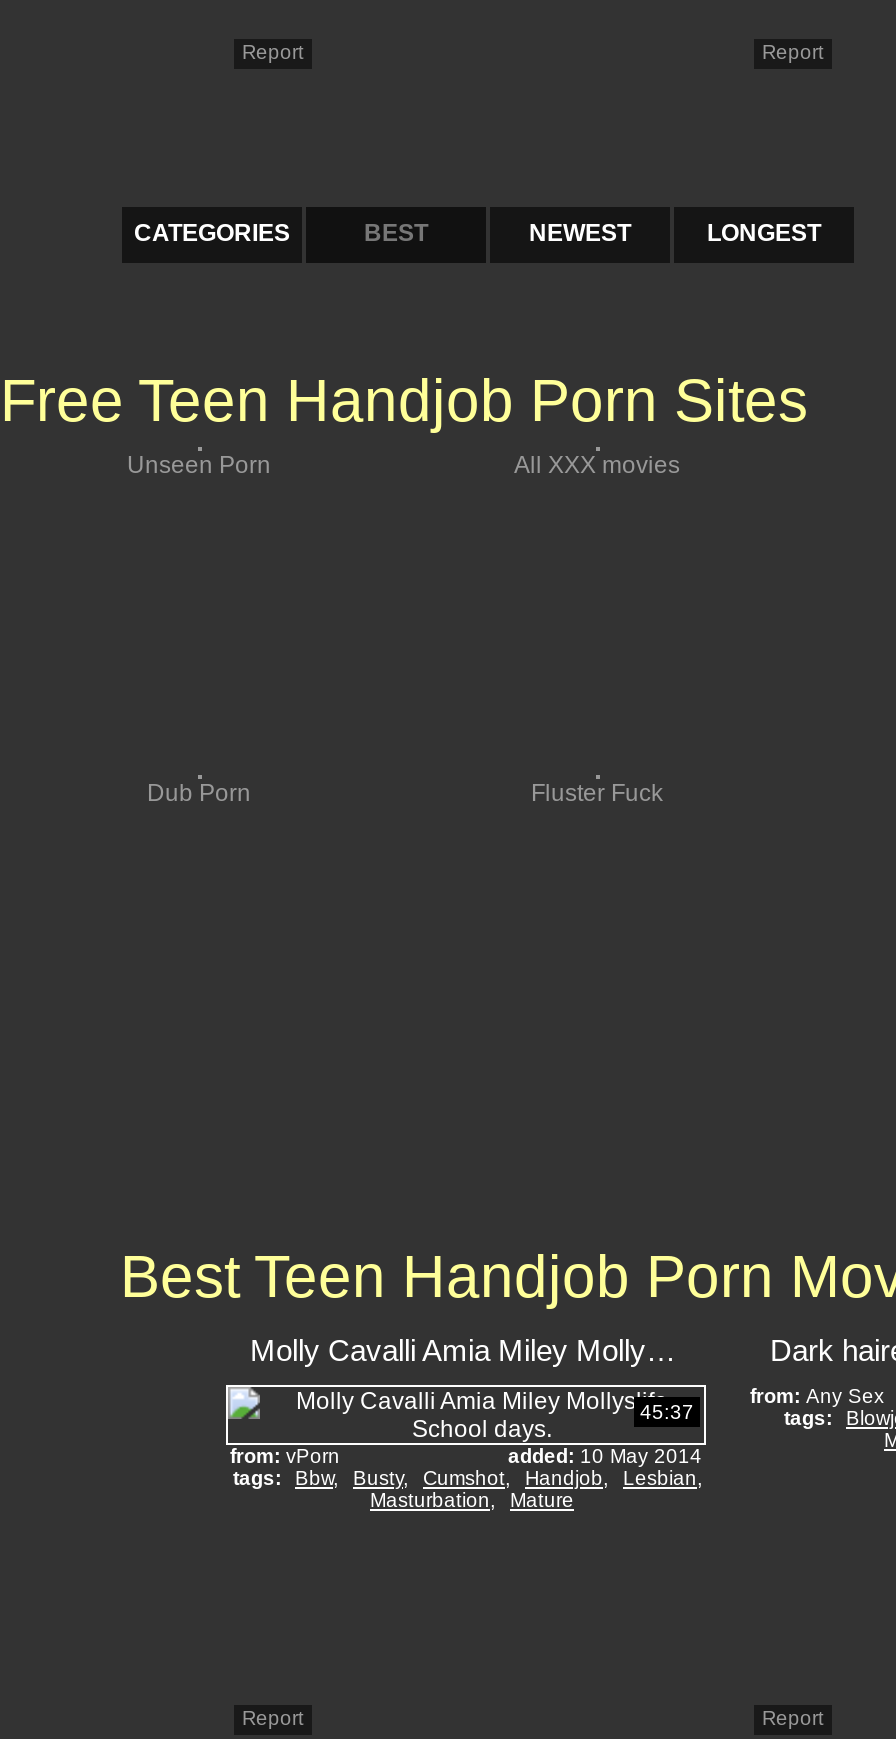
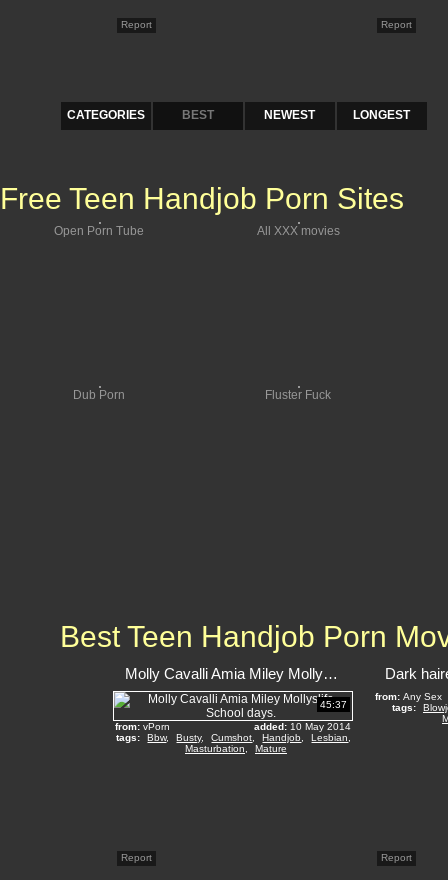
- Unseen Porn
+ Open Porn Tube
